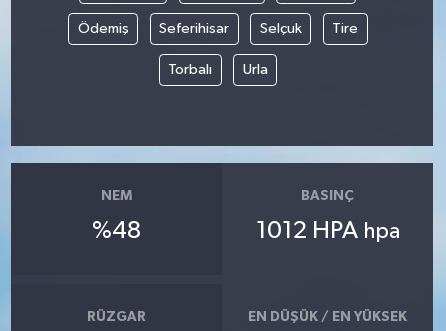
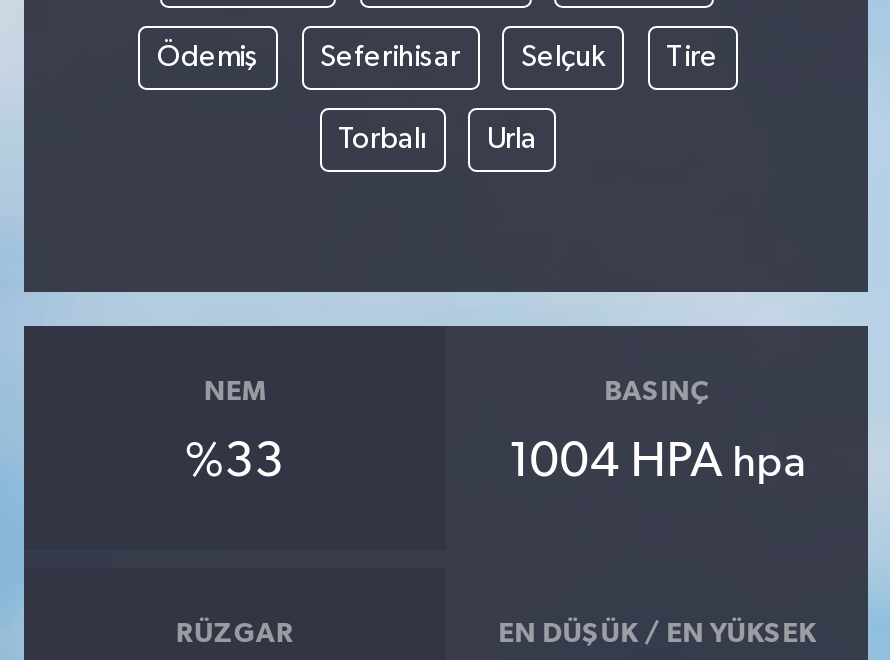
- %48
+ %33

- 1012 HPA hpa
+ 1004 HPA hpa
